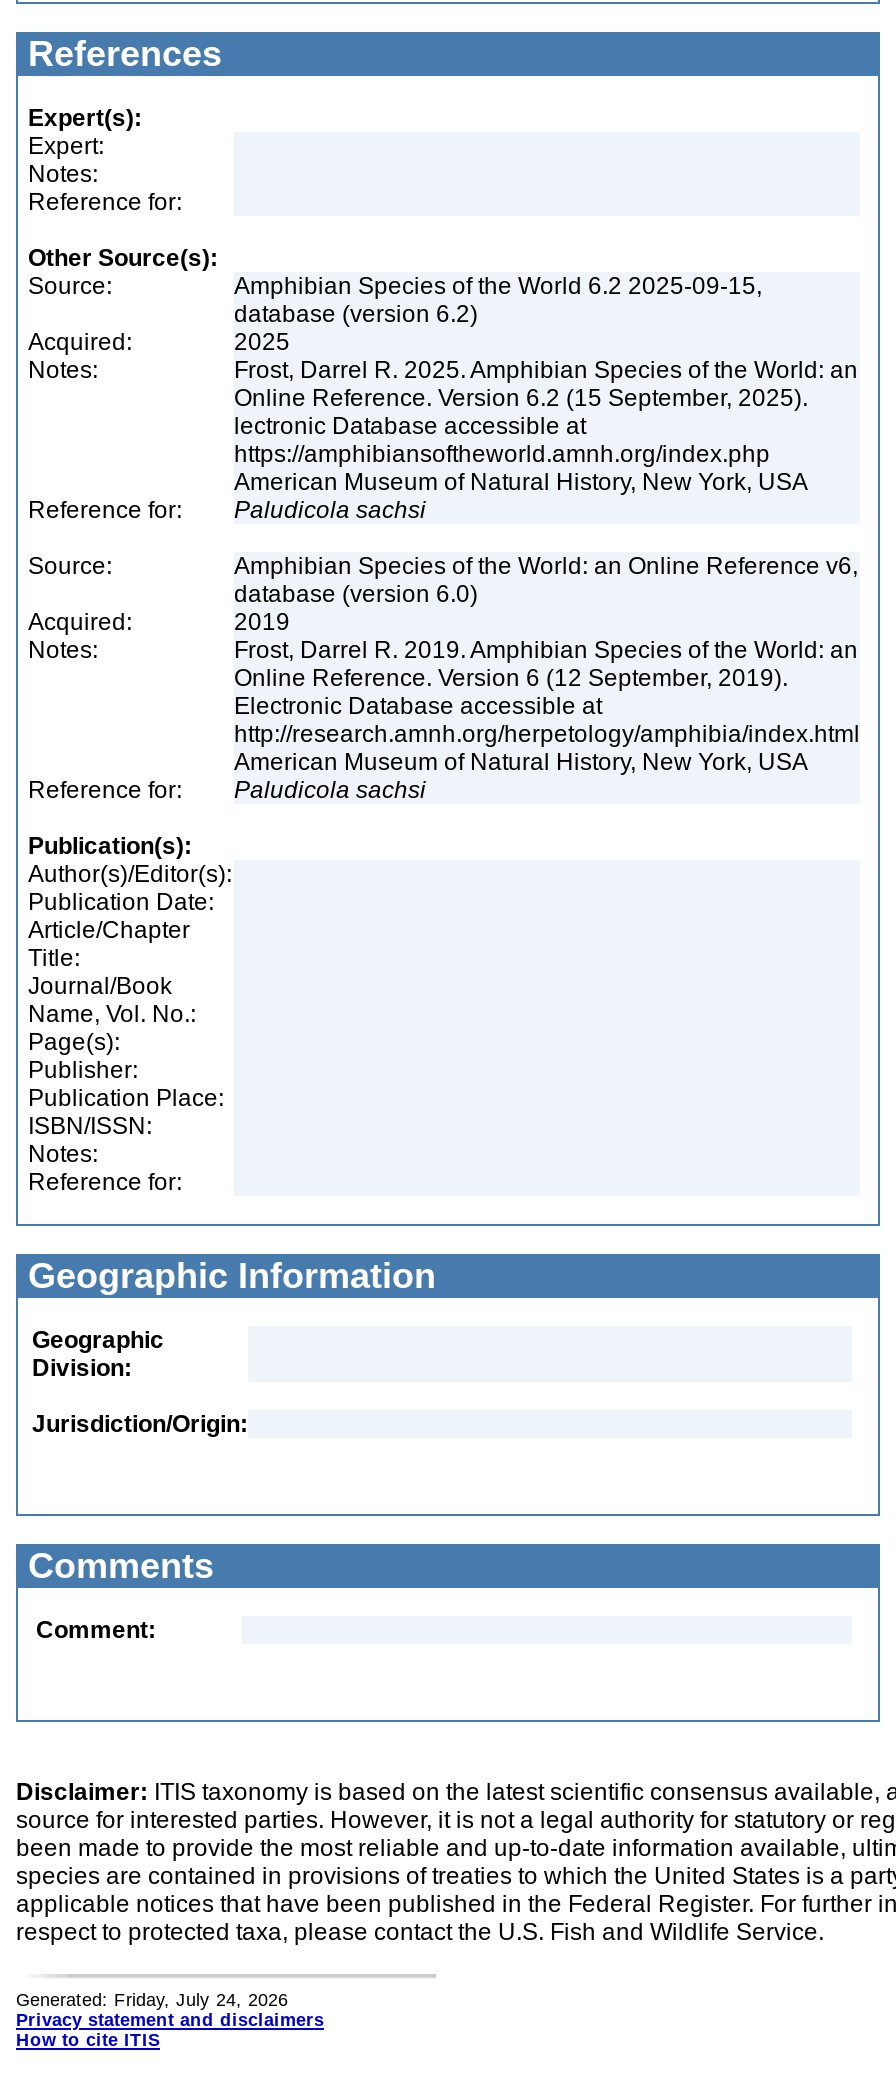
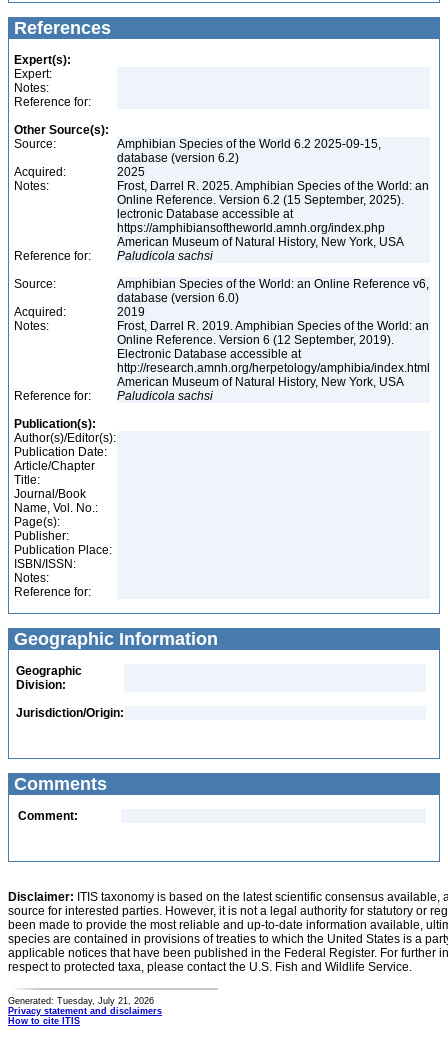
- Generated: Friday, July 24, 2026
+ Generated: Tuesday, July 21, 2026
